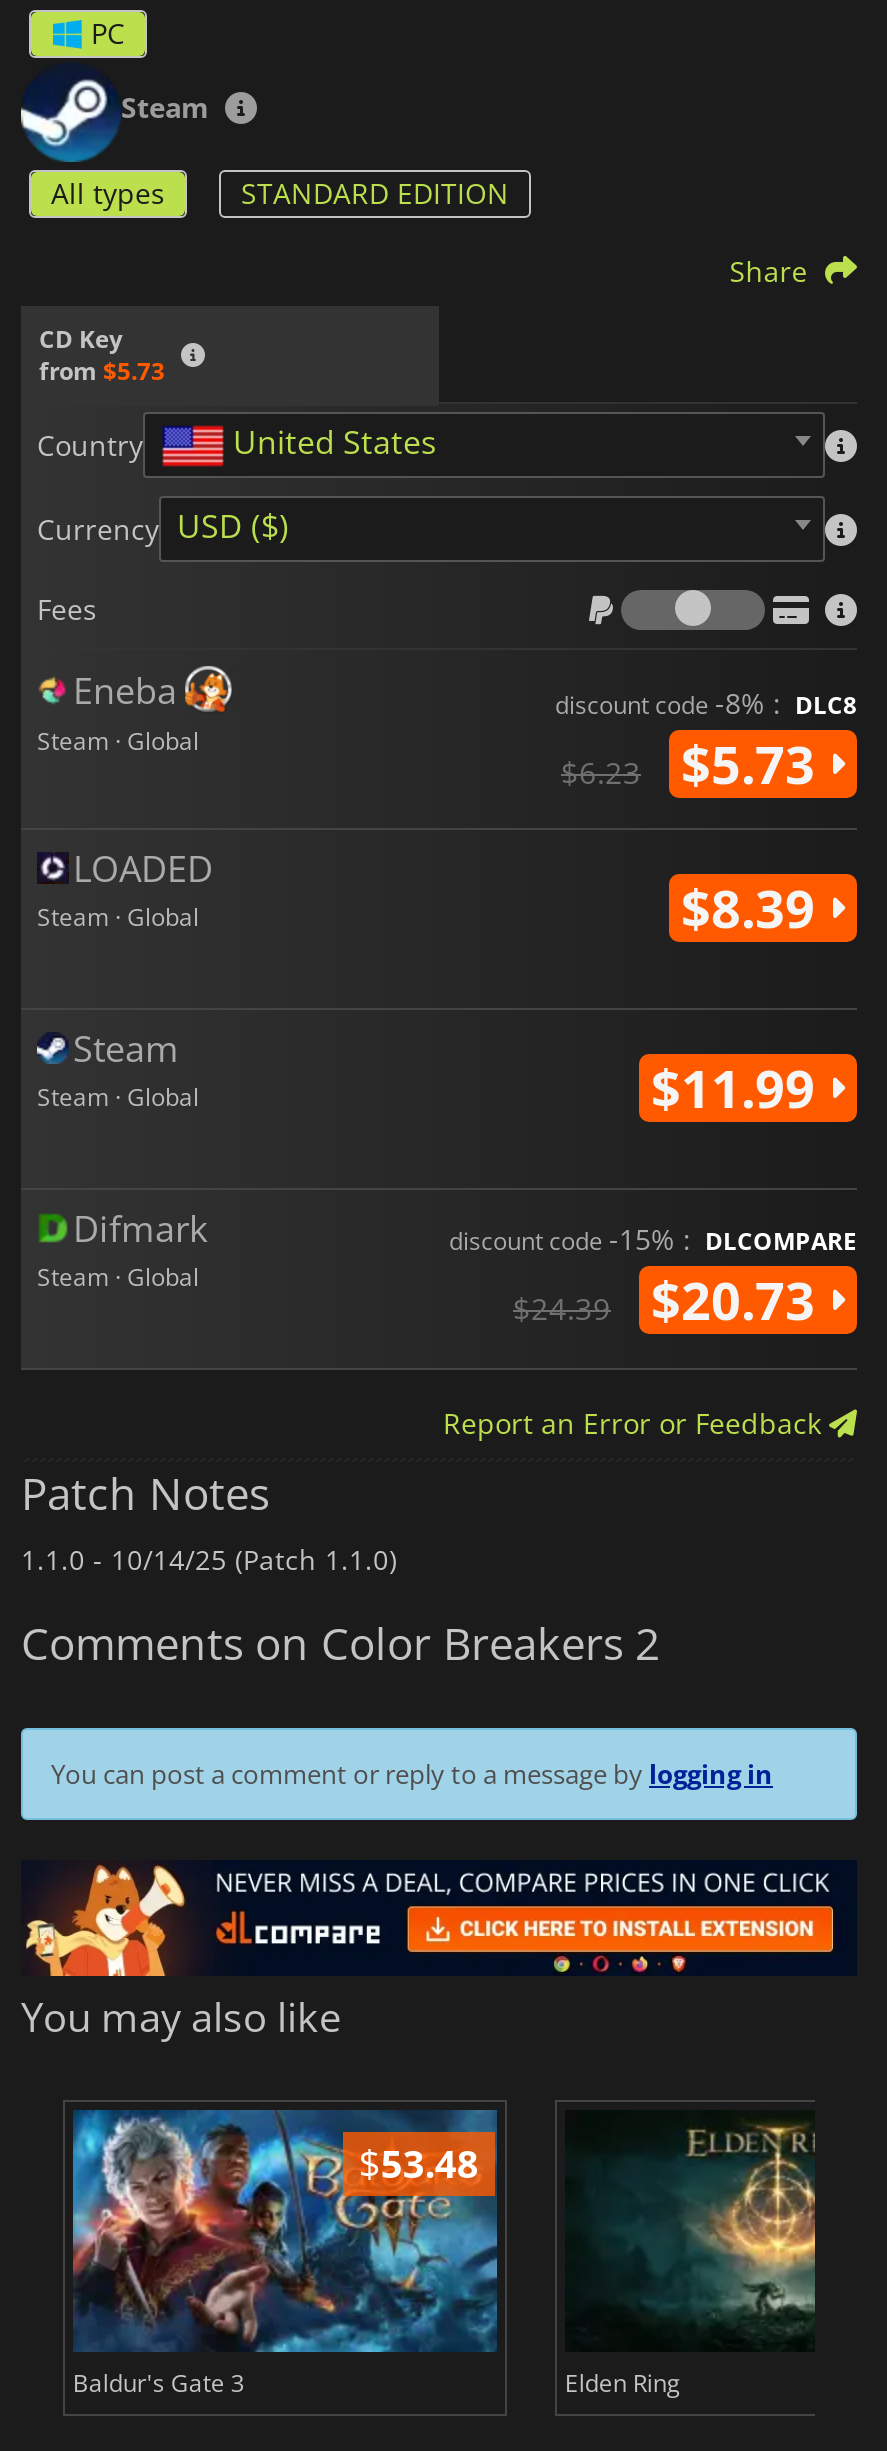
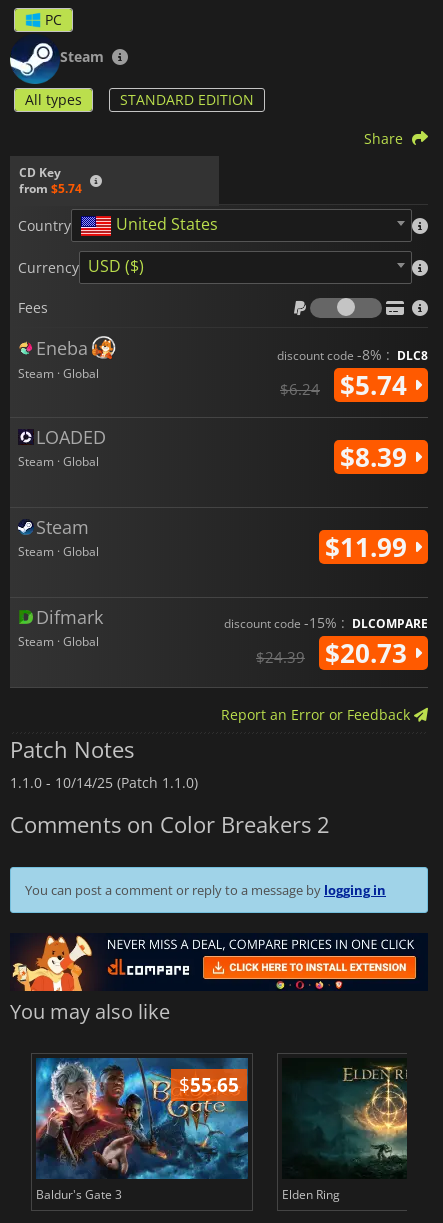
- from $5.73
+ from $5.74

- $5.73
+ $5.74

- $6.23
+ $6.24

- $53.48
+ $55.65
